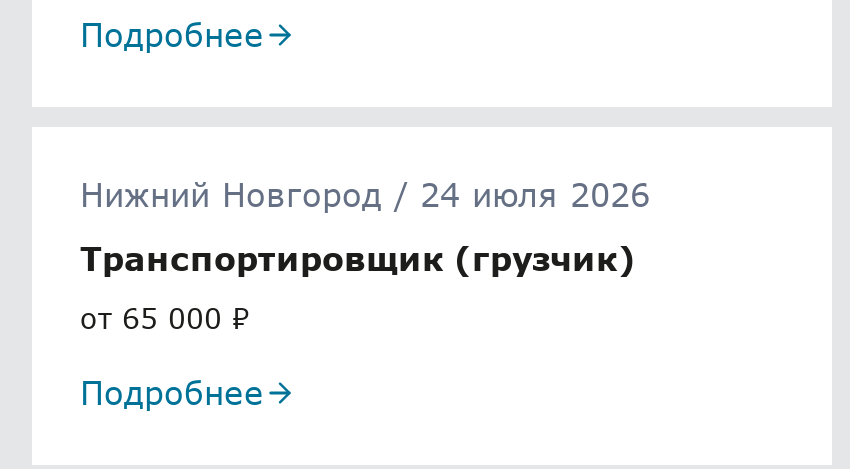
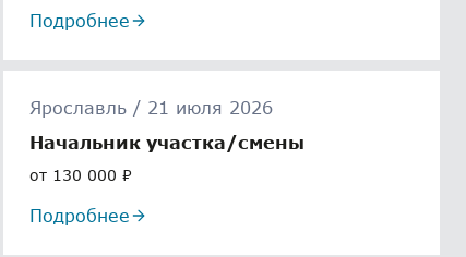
- Нижний Новгород / 24 июля 2026
+ Ярославль / 21 июля 2026

- Транспортировщик (грузчик)
+ Начальник участка/смены

- от 65 000 ₽
+ от 130 000 ₽
